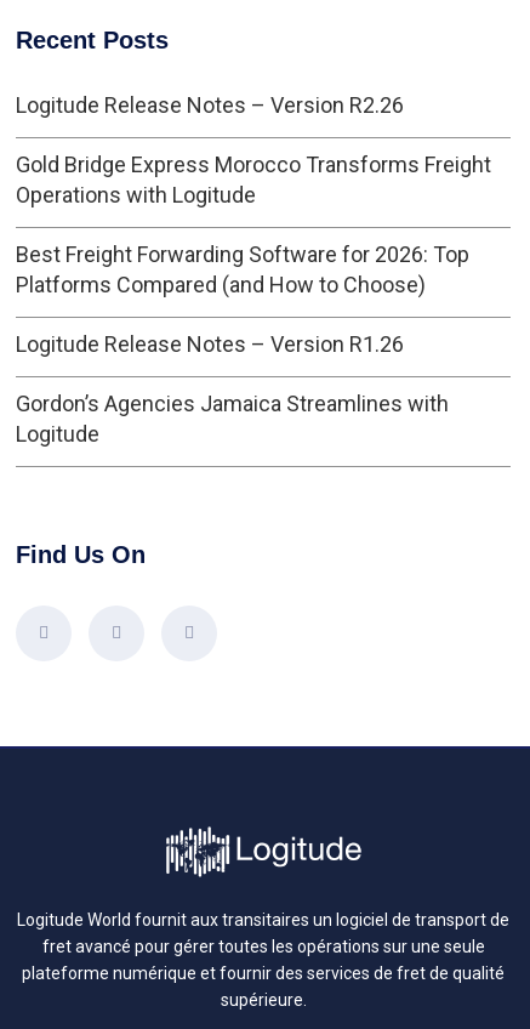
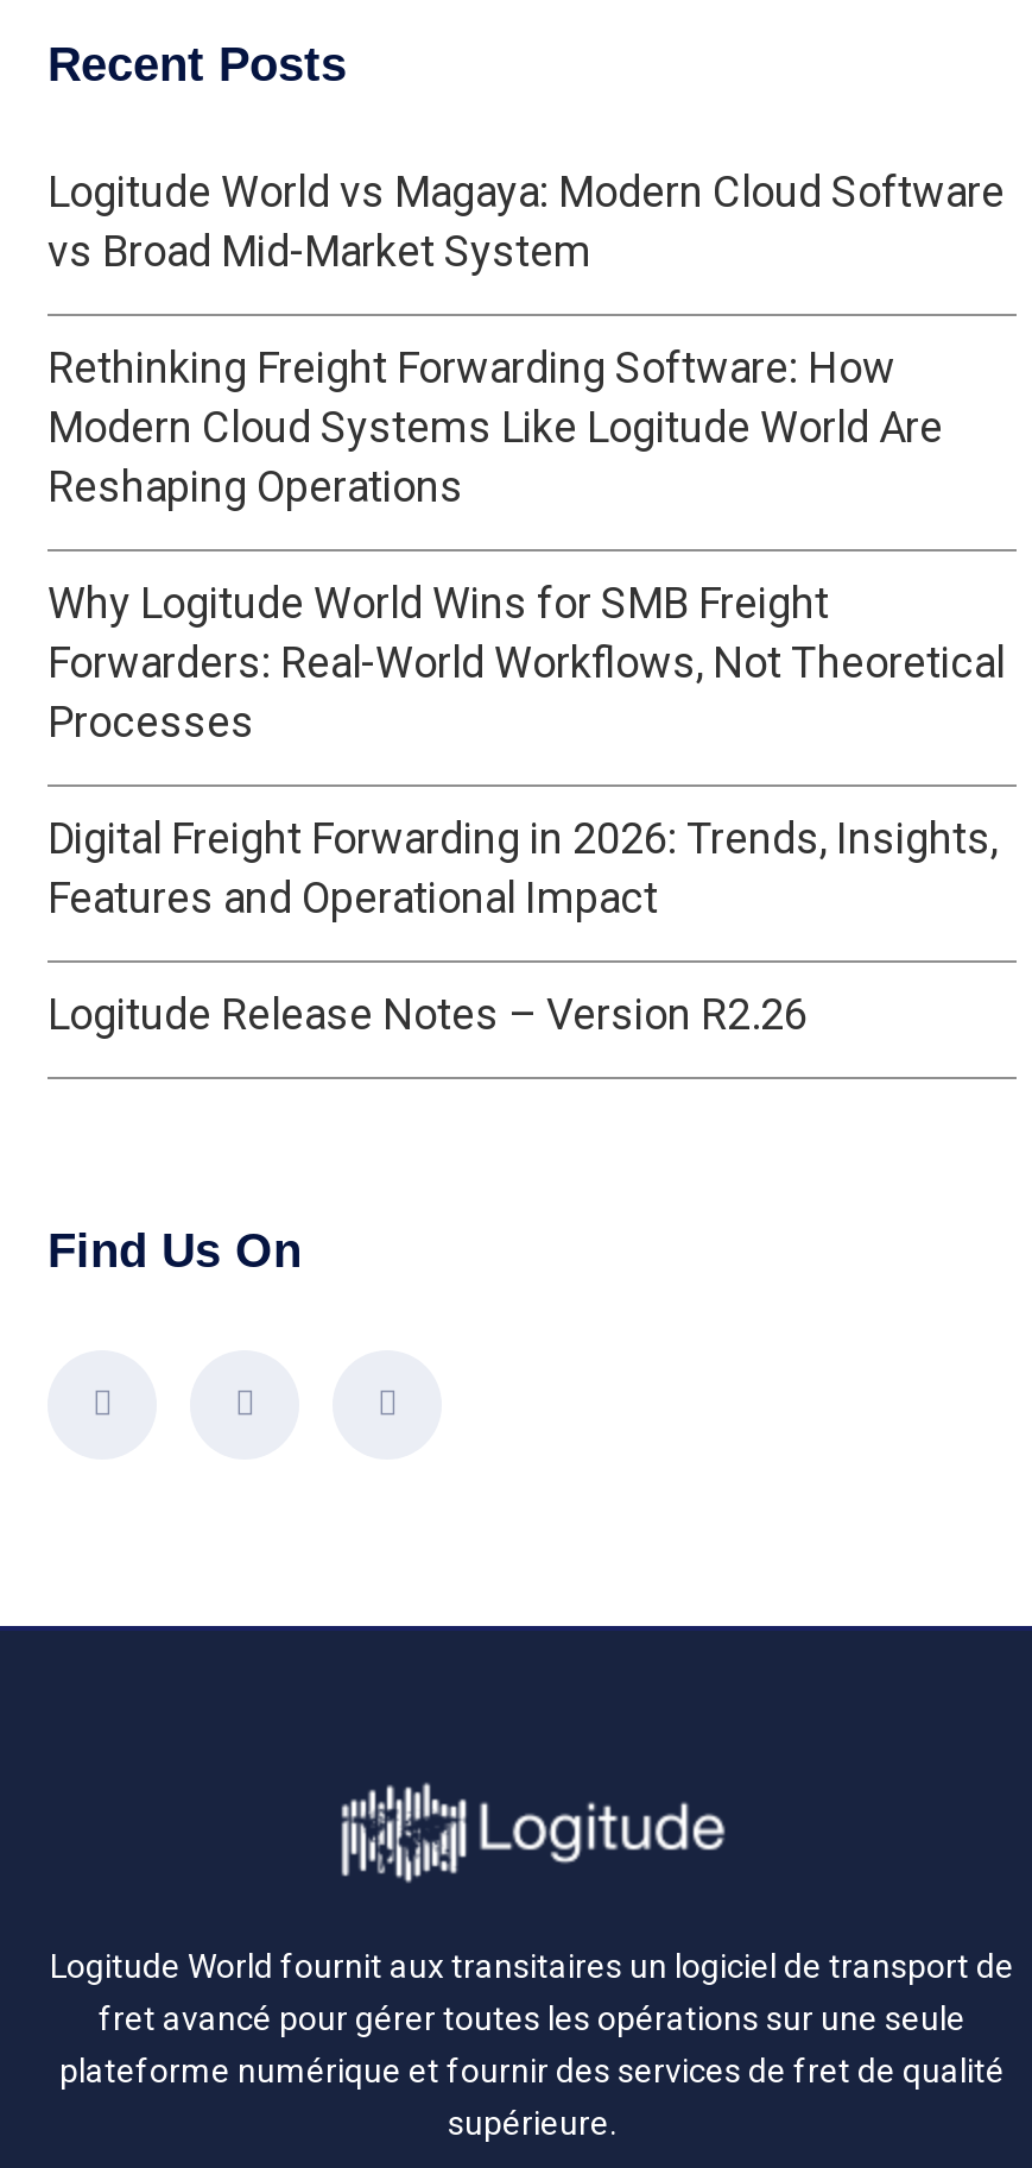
+ Logitude World vs Magaya: Modern Cloud Software
+ vs Broad Mid-Market System
+ Rethinking Freight Forwarding Software: How
+ Modern Cloud Systems Like Logitude World Are
+ Reshaping Operations
+ Why Logitude World Wins for SMB Freight
+ Forwarders: Real-World Workflows, Not Theoretical
+ Processes
+ Digital Freight Forwarding in 2026: Trends, Insights,
+ Features and Operational Impact

moved down: Logitude Release Notes – Version R2.26

- Gold Bridge Express Morocco Transforms Freight
- Operations with Logitude
- Best Freight Forwarding Software for 2026: Top
- Platforms Compared (and How to Choose)
- Logitude Release Notes – Version R1.26
- Gordon’s Agencies Jamaica Streamlines with
- Logitude
